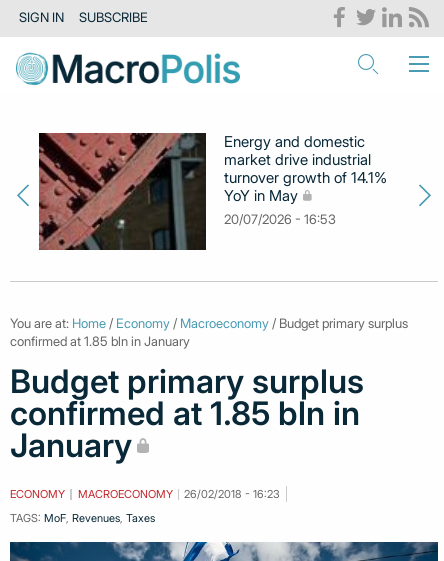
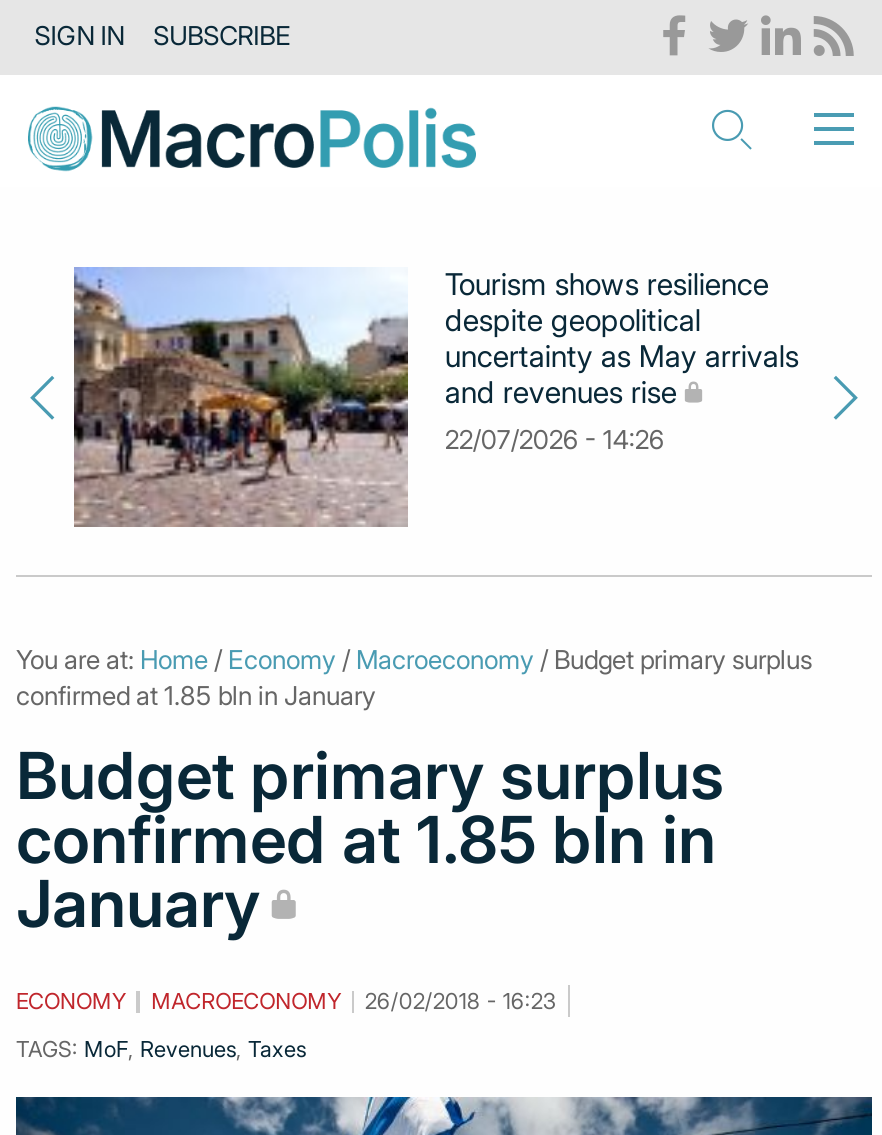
- [image]
- Energy and domestic
- market drive industrial
- turnover growth of 14.1%
- YoY in May
- 20/07/2026 - 16:53
+ [image]
+ Tourism shows resilience
+ despite geopolitical
+ uncertainty as May arrivals
+ and revenues rise
+ 22/07/2026 - 14:26
